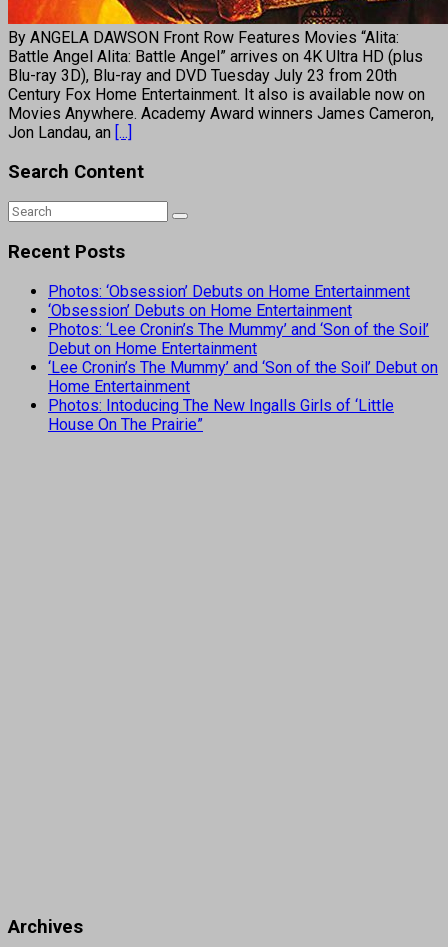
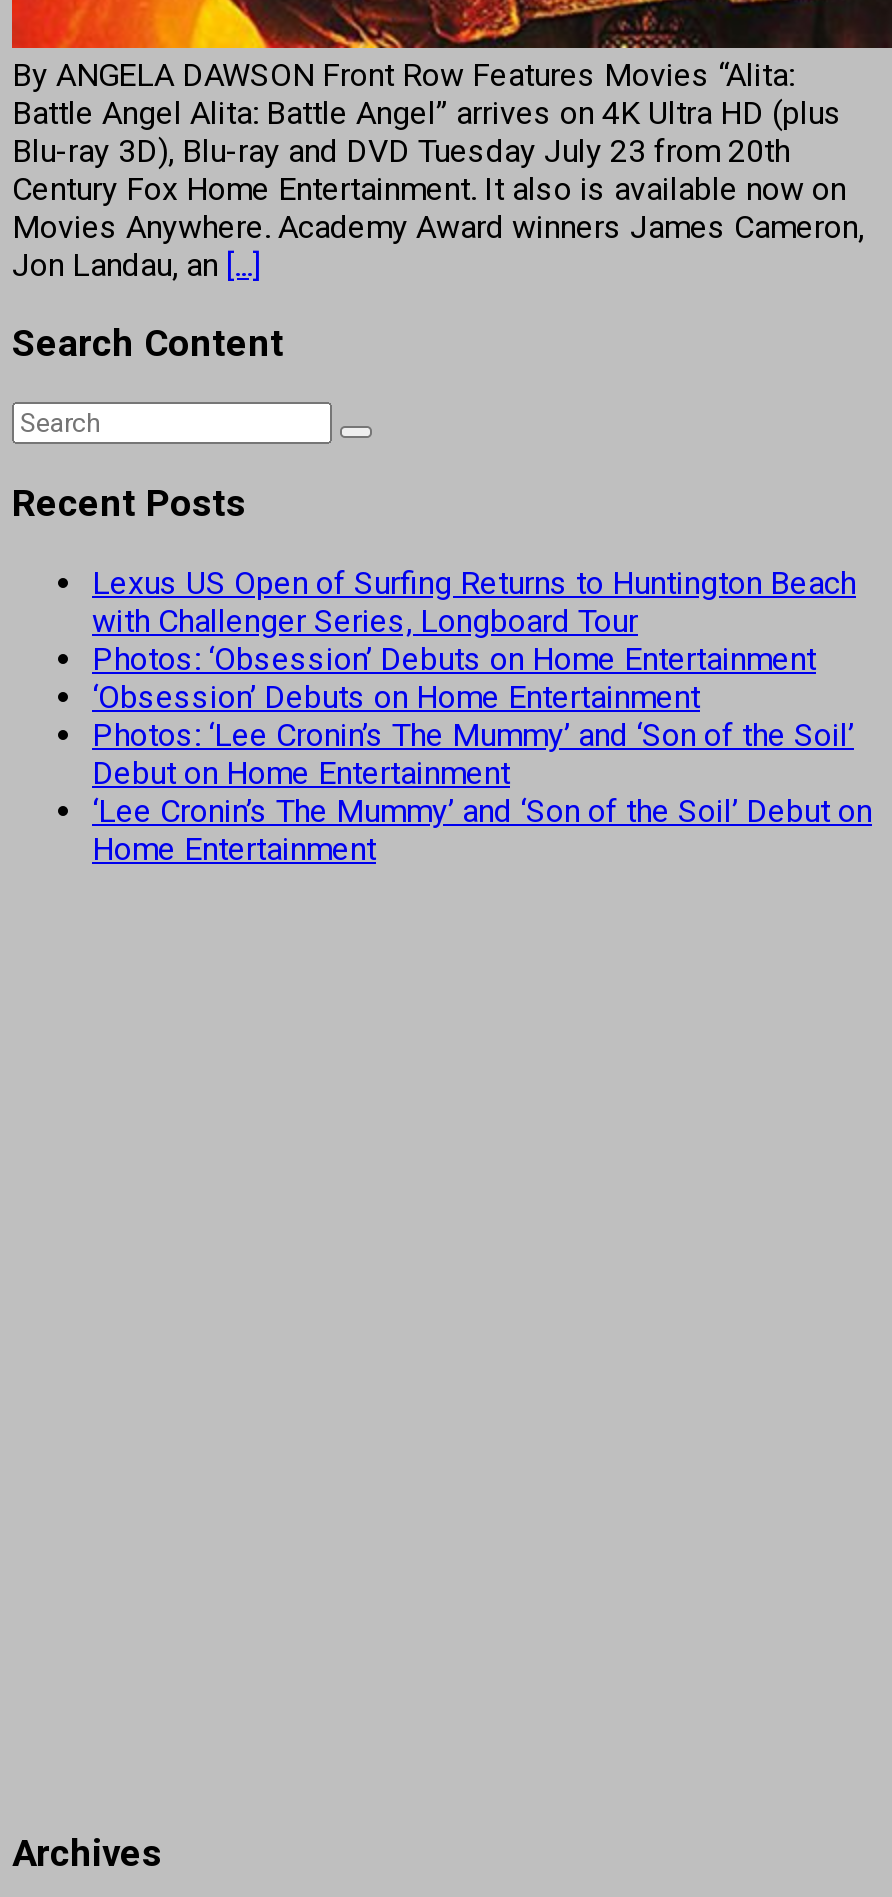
+ Lexus US Open of Surfing Returns to Huntington Beach
+ with Challenger Series, Longboard Tour

moved down: Photos: ‘Obsession’ Debuts on Home Entertainment | ‘Obsession’ Debuts on Home Entertainment | Photos: ‘Lee Cronin’s The Mummy’ and ‘Son of the Soil’ | Debut on Home Entertainment | ‘Lee Cronin’s The Mummy’ and ‘Son of the Soil’ Debut on | Home Entertainment

- Photos: Intoducing The New Ingalls Girls of ‘Little
- House On The Prairie”
